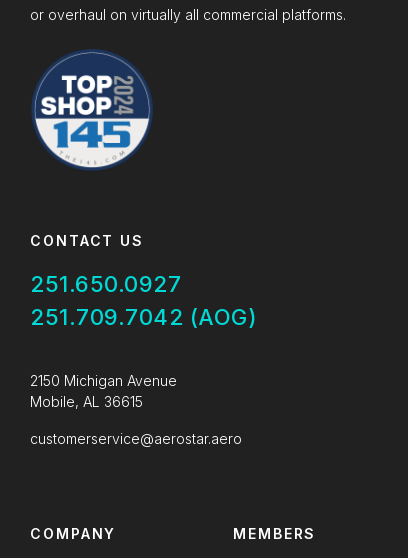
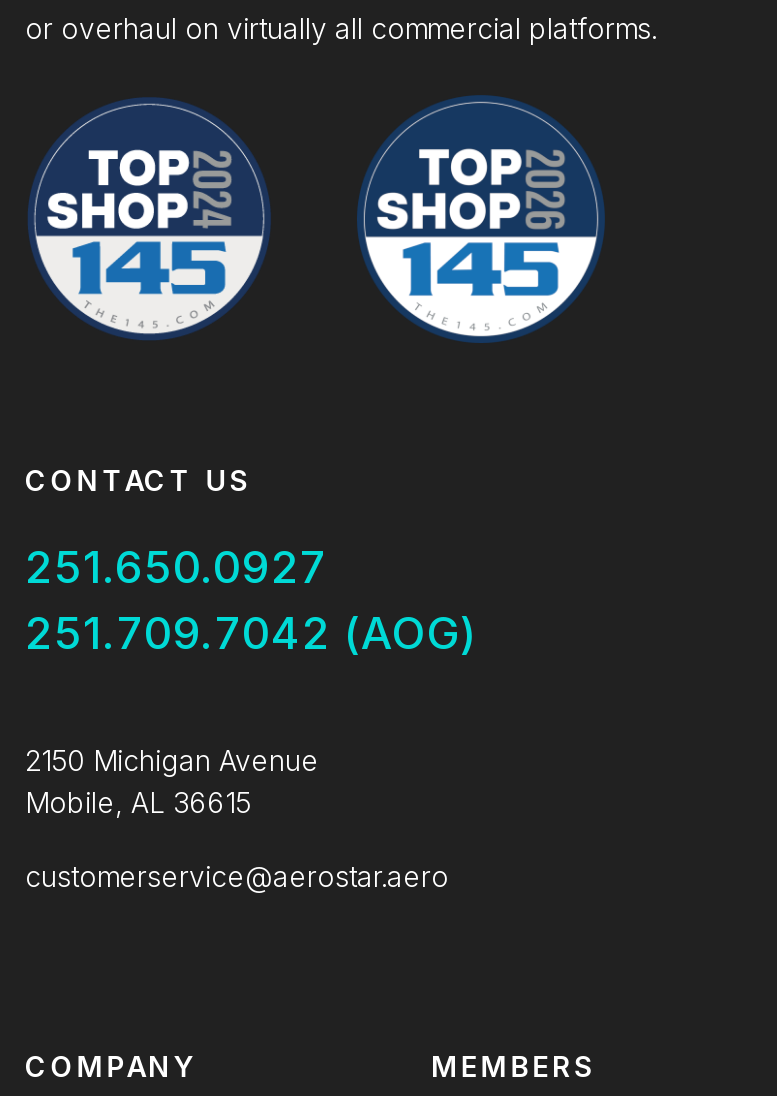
+ [image]
